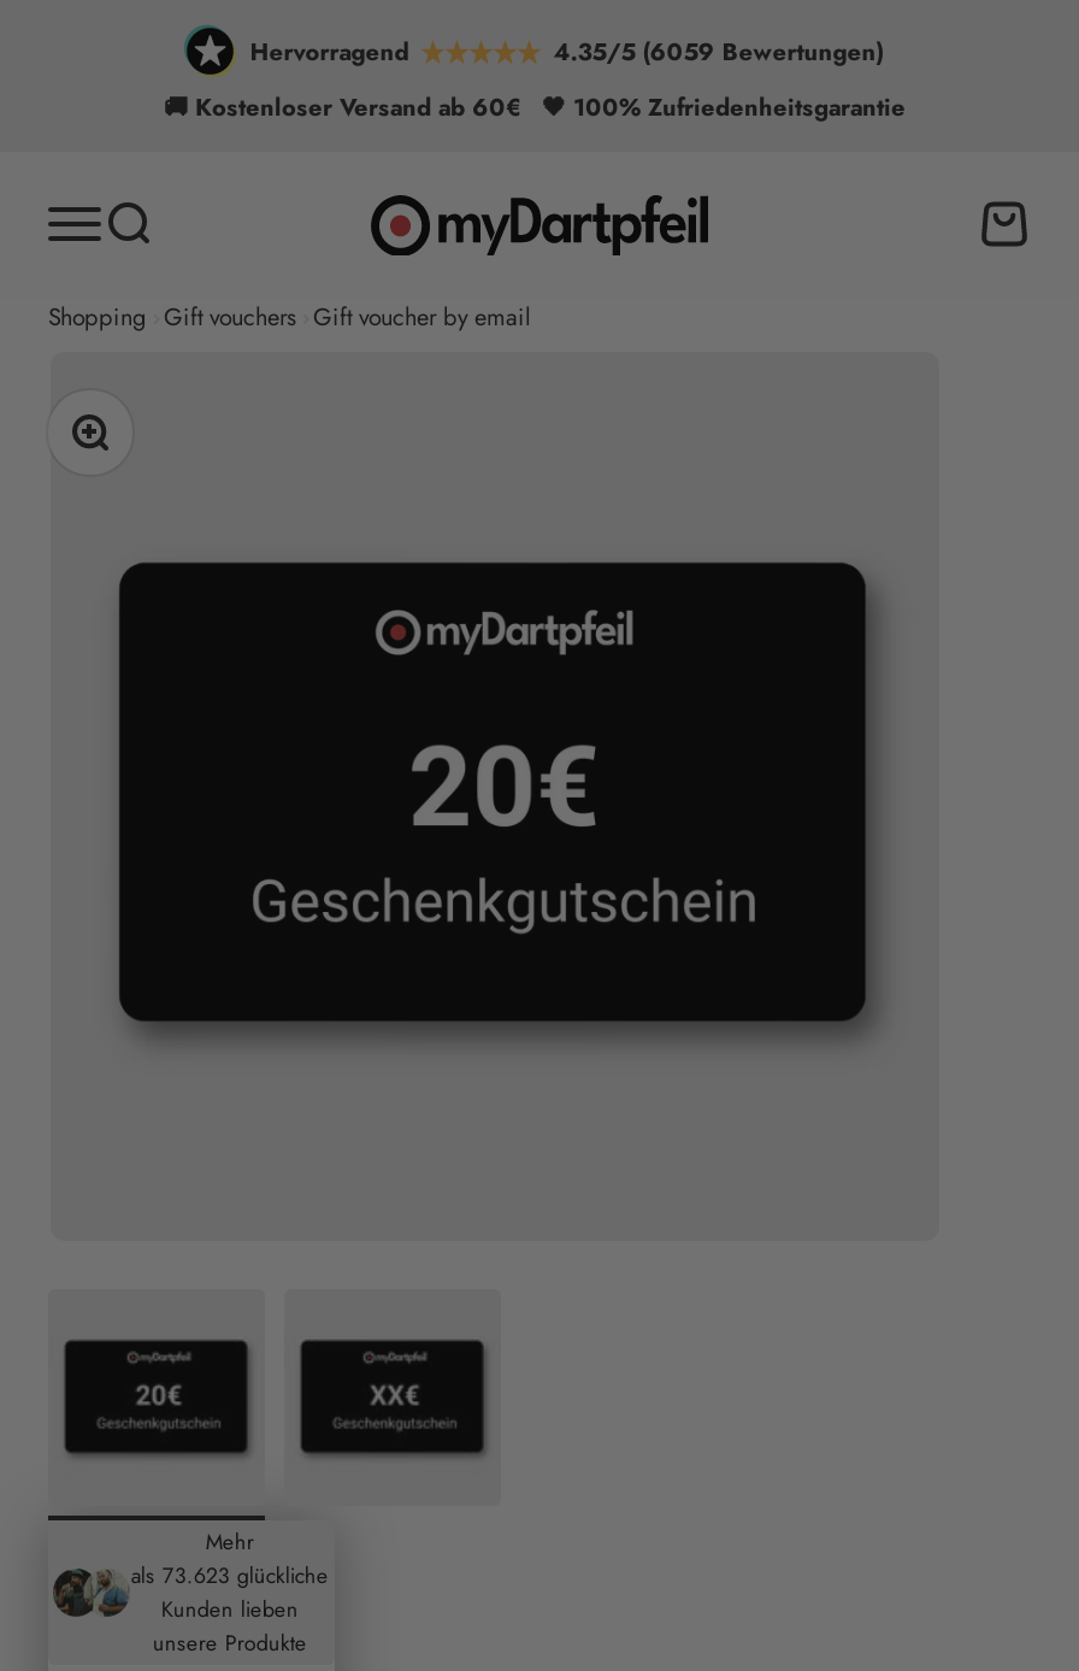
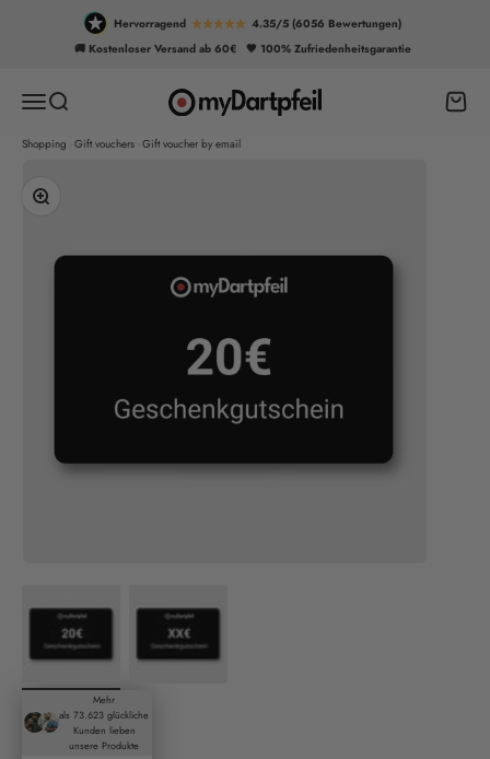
- 4.35/5 (6059 Bewertungen)
+ 4.35/5 (6056 Bewertungen)
